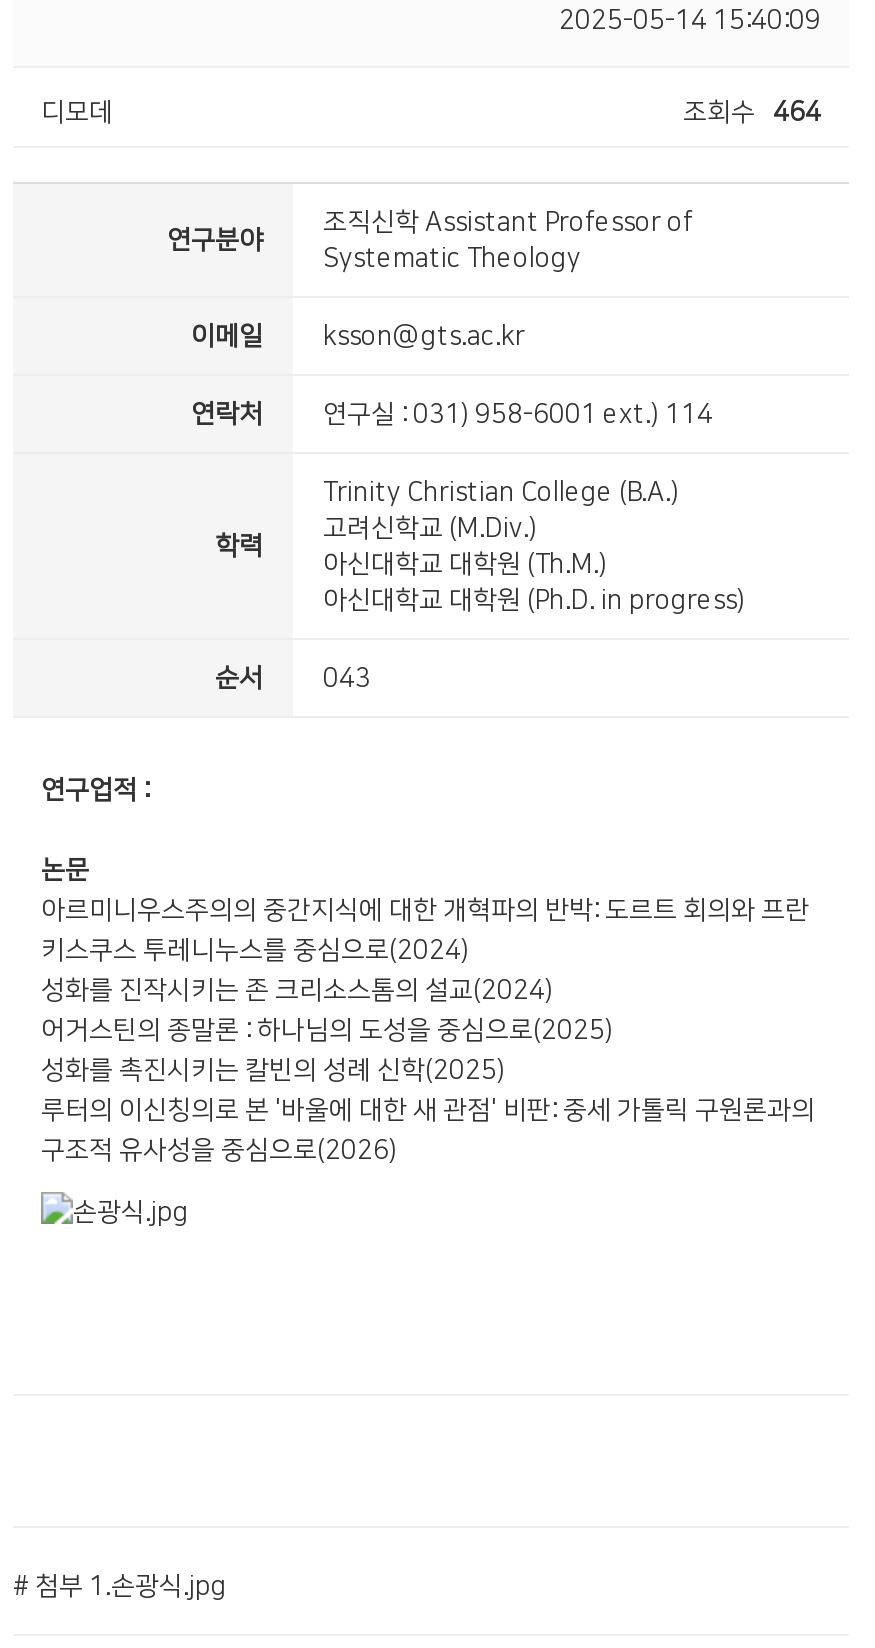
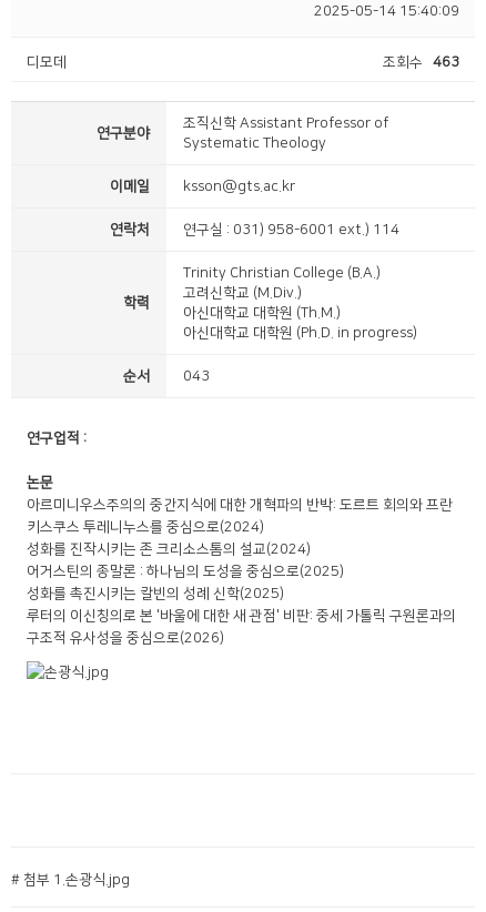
- 조회수 464
+ 조회수 463
